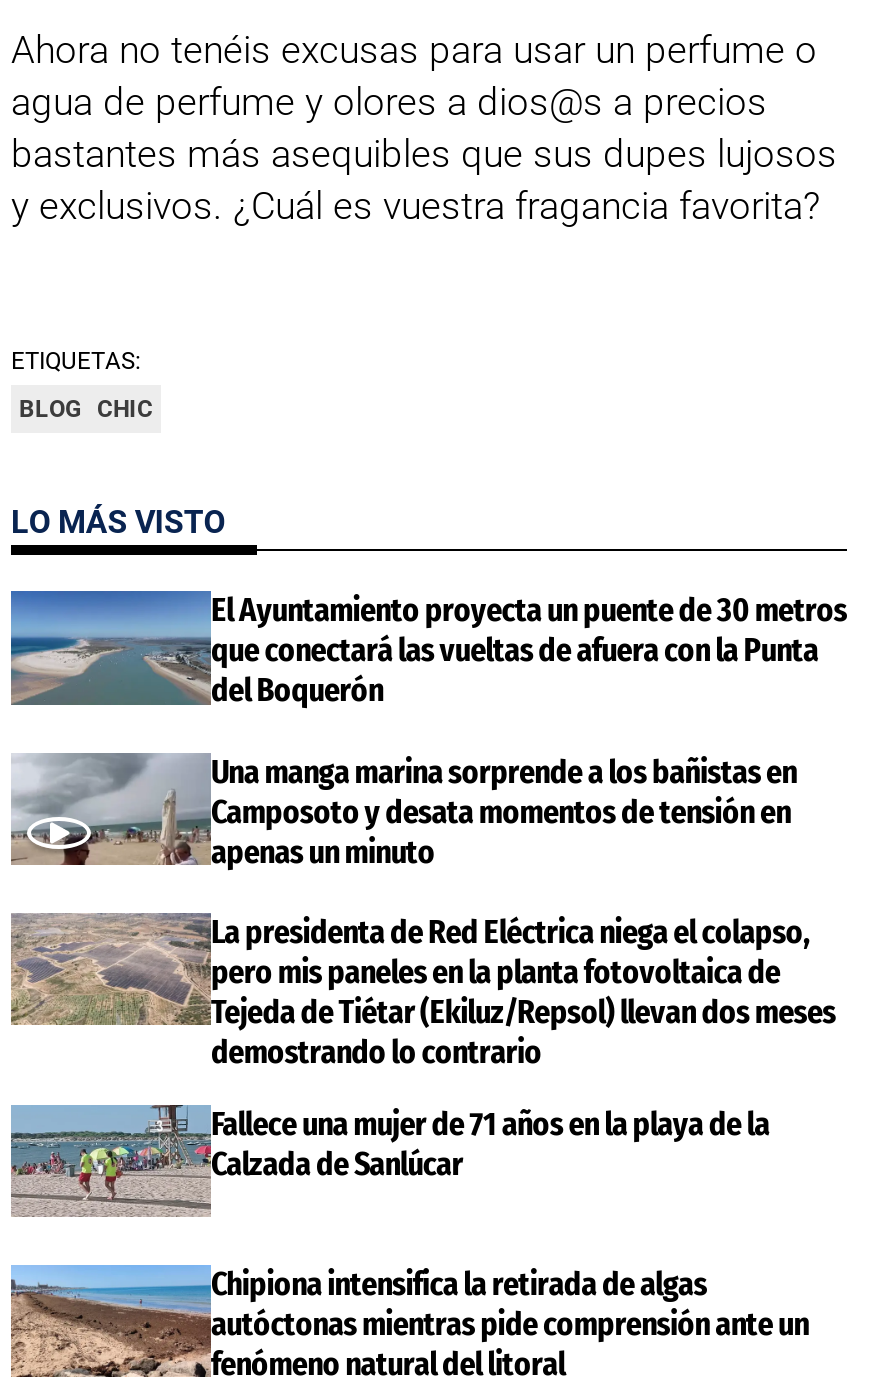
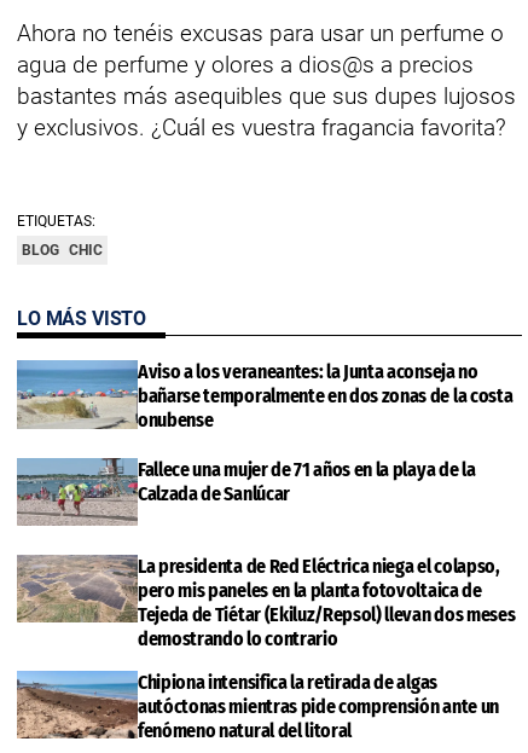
- [image]
- El Ayuntamiento proyecta un puente de 30 metros
- que conectará las vueltas de afuera con la Punta
- del Boquerón
+ [image]
+ Aviso a los veraneantes: la Junta aconseja no
+ bañarse temporalmente en dos zonas de la costa
+ onubense

- [image]
+ [image]

- Una manga marina sorprende a los bañistas en
- Camposoto y desata momentos de tensión en
- apenas un minuto

moved up: Fallece una mujer de 71 años en la playa de la | Calzada de Sanlúcar
